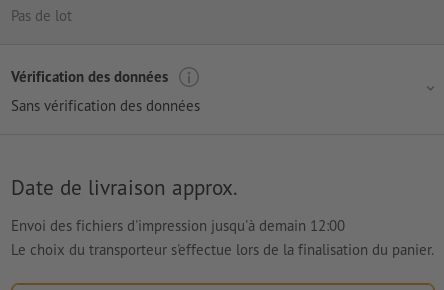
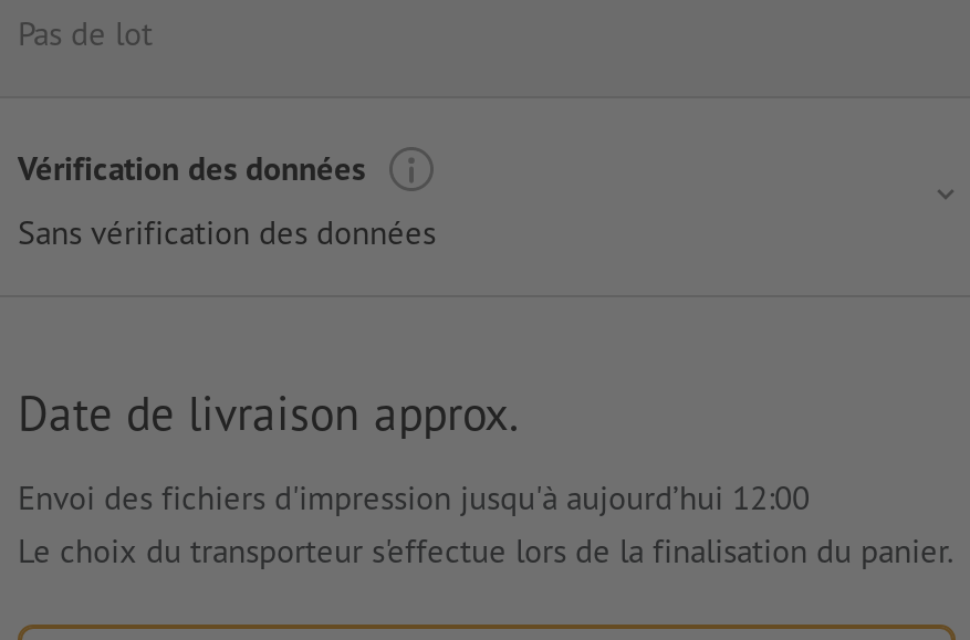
- Envoi des fichiers d'impression jusqu'à demain 12:00
+ Envoi des fichiers d'impression jusqu'à aujourd’hui 12:00
